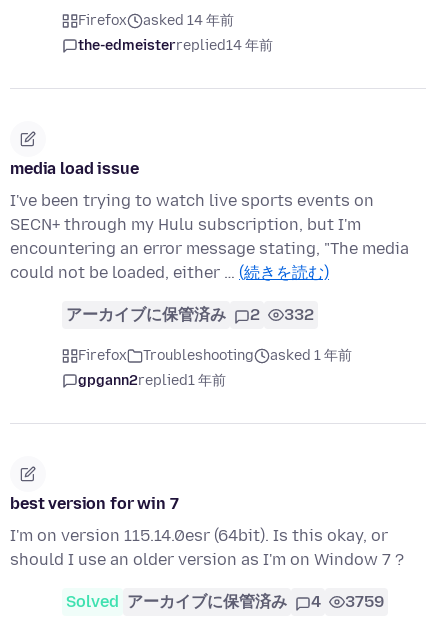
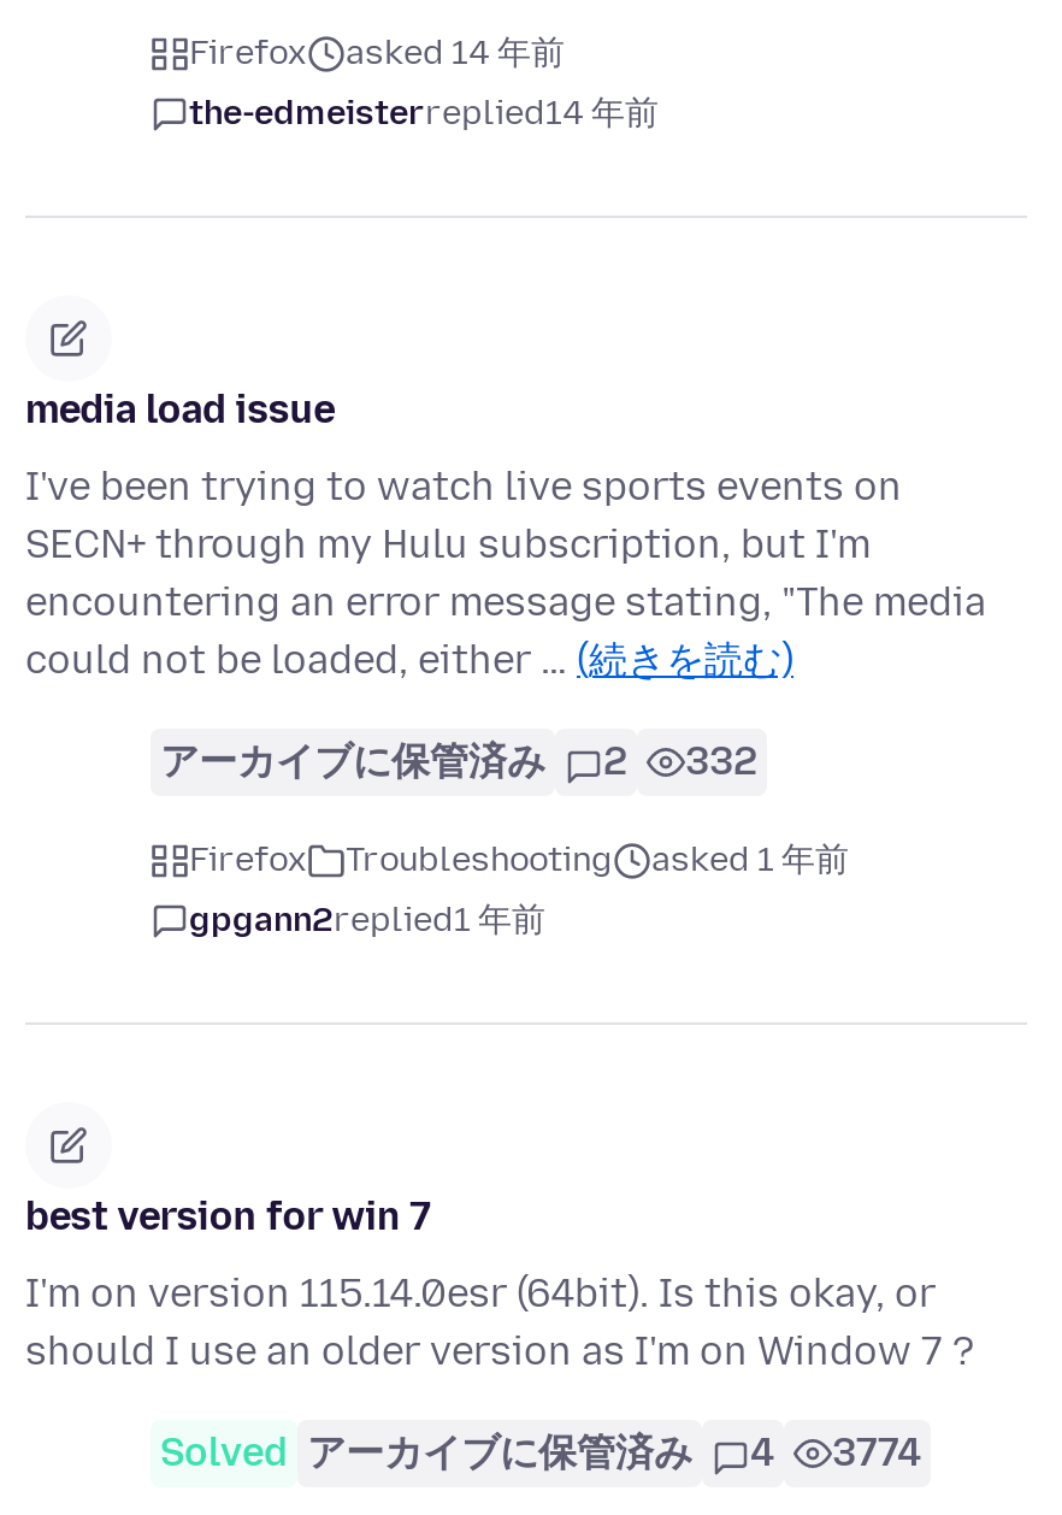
- Solved アーカイブに保管済み 4 3759
+ Solved アーカイブに保管済み 4 3774
